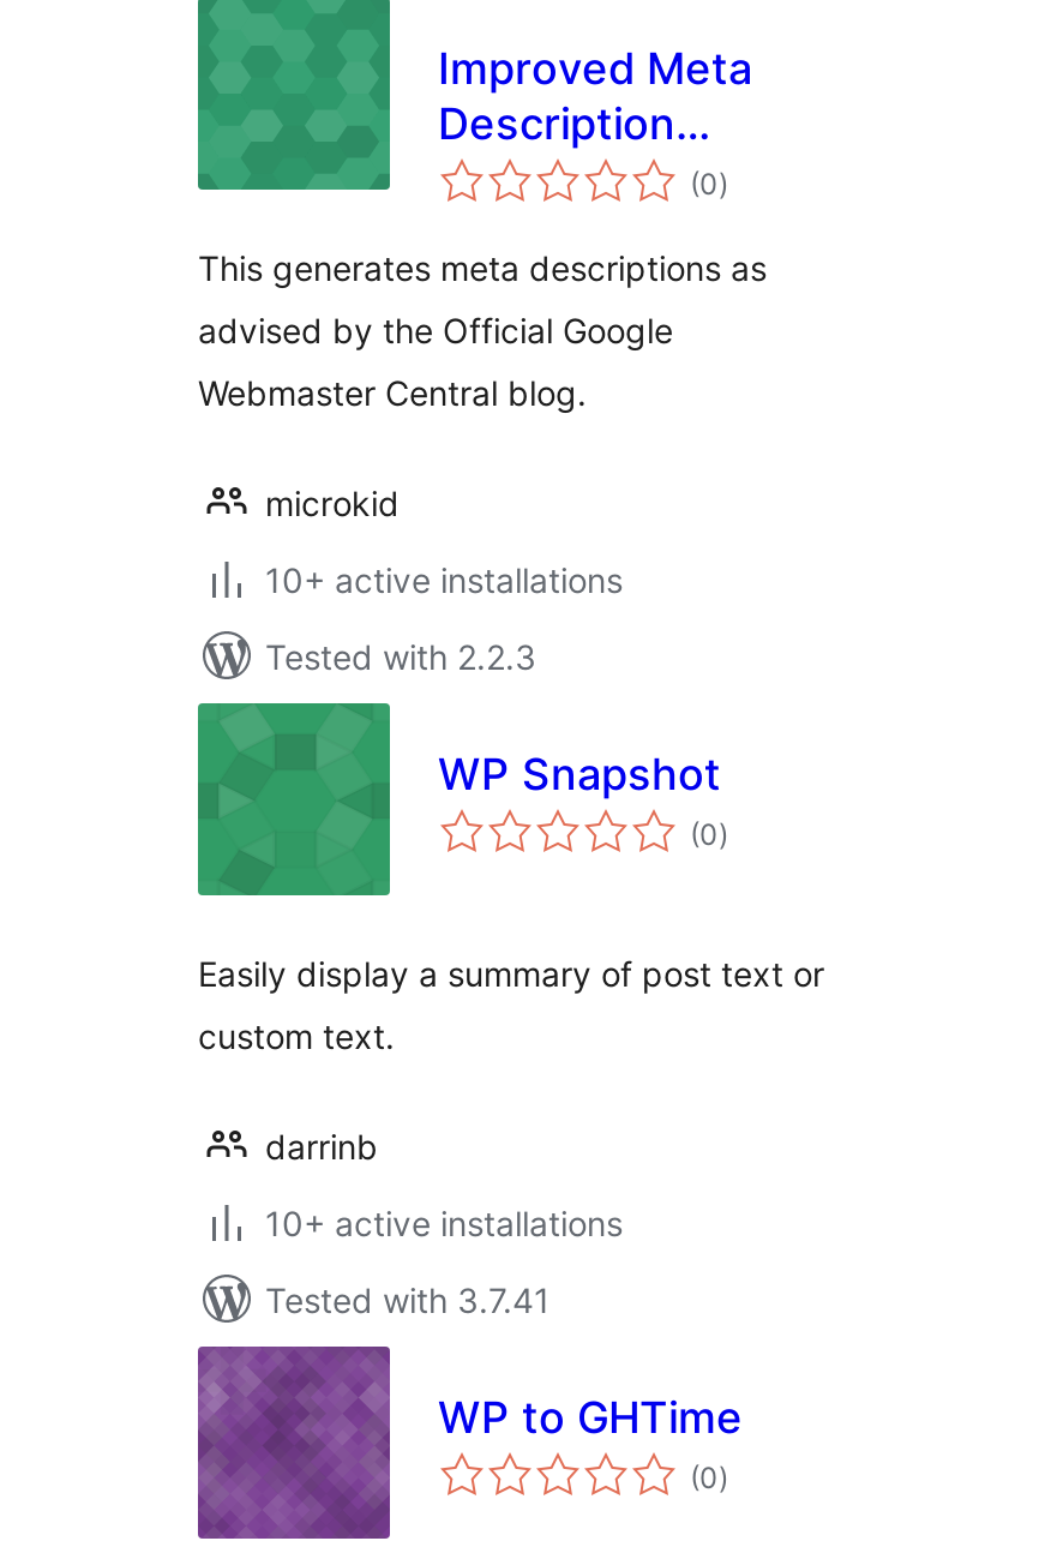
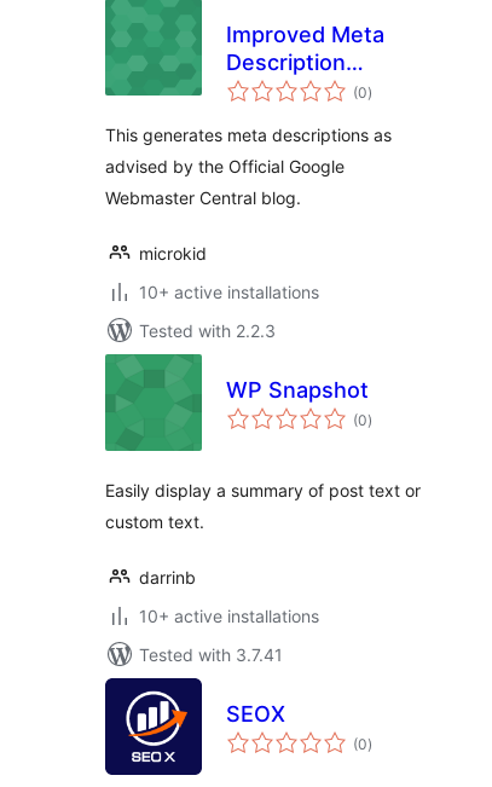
- [image]
- WP to GHTime
+ [image]
+ SEOX
